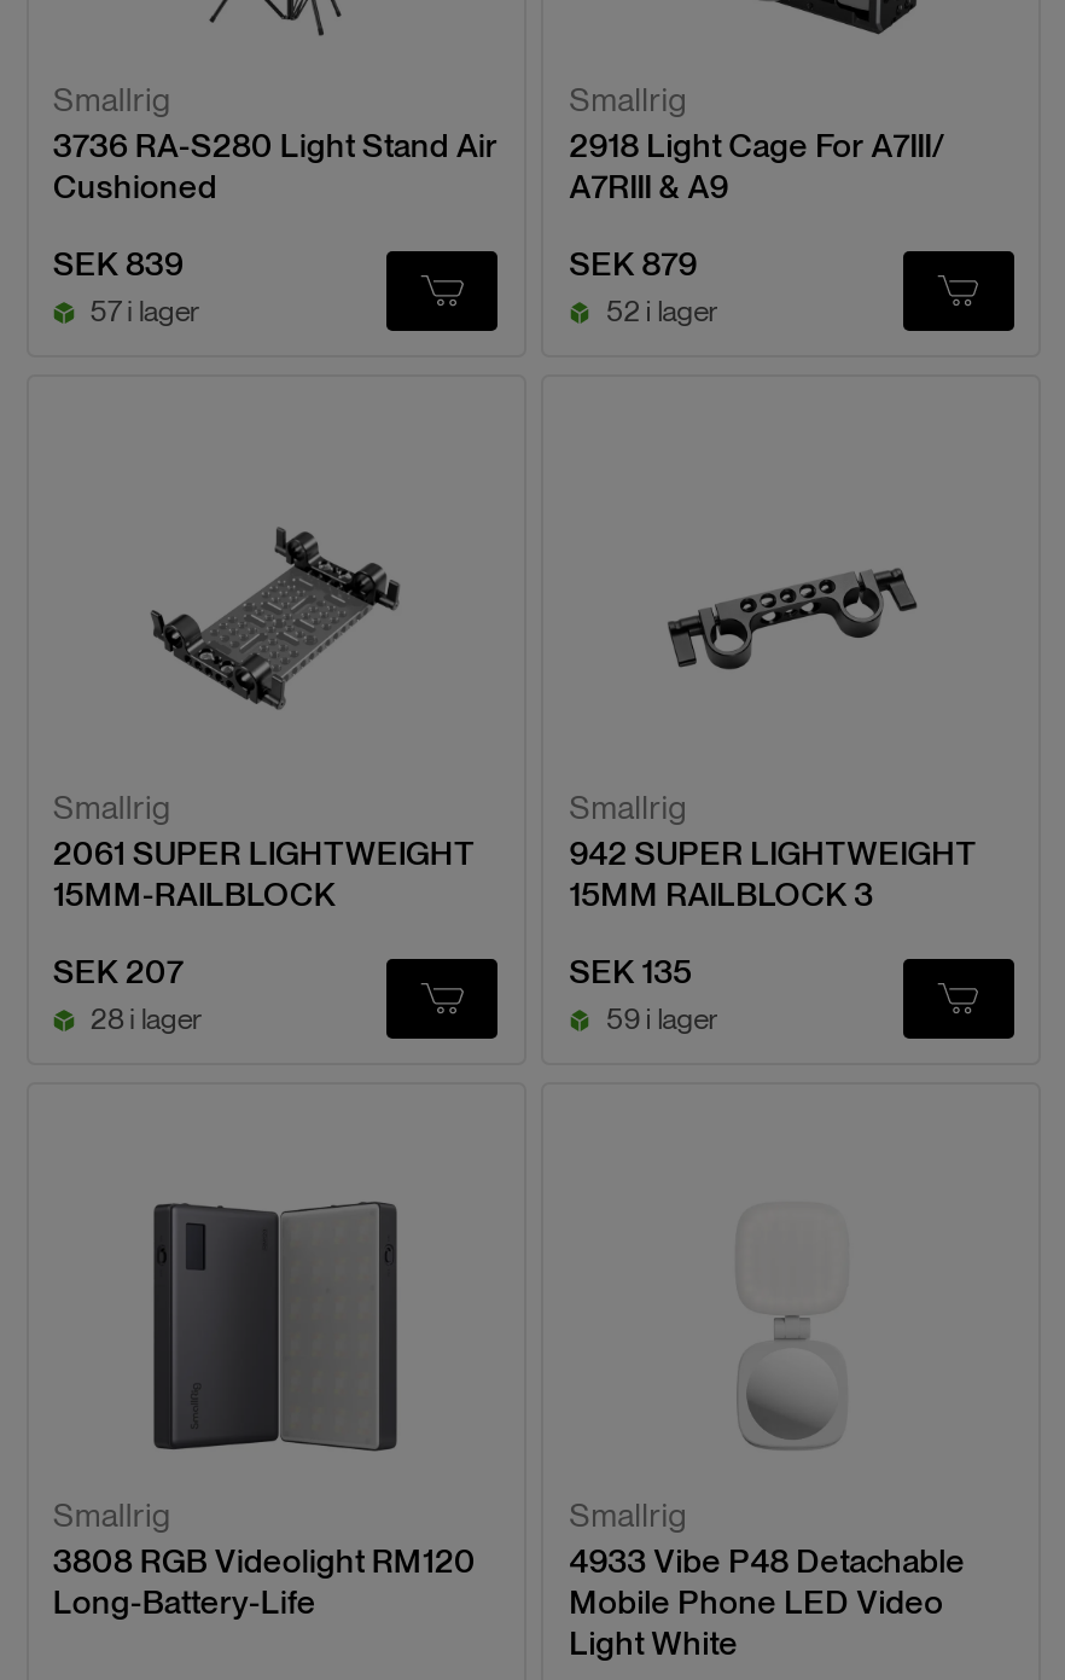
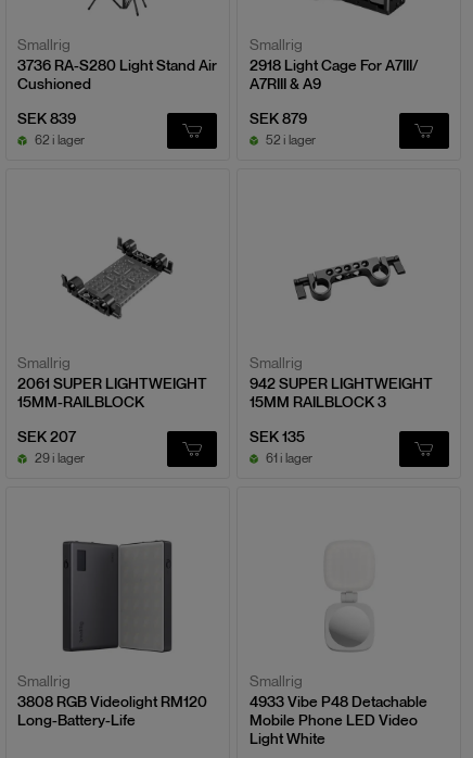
- 57 i lager
+ 62 i lager

- 28 i lager
+ 29 i lager

- 59 i lager
+ 61 i lager
